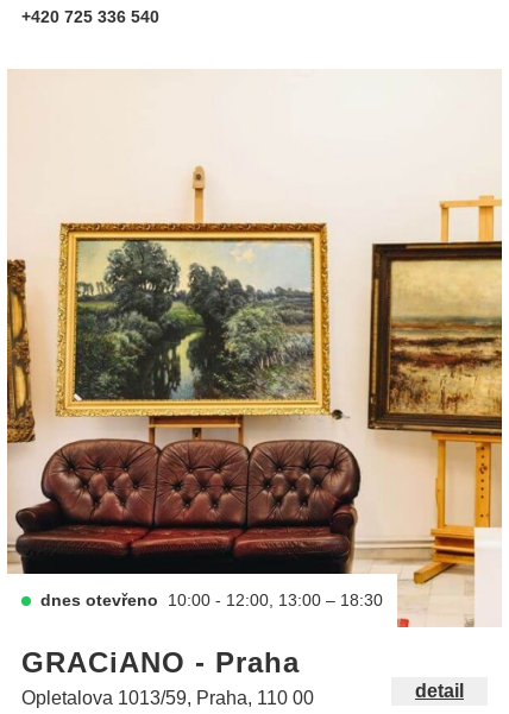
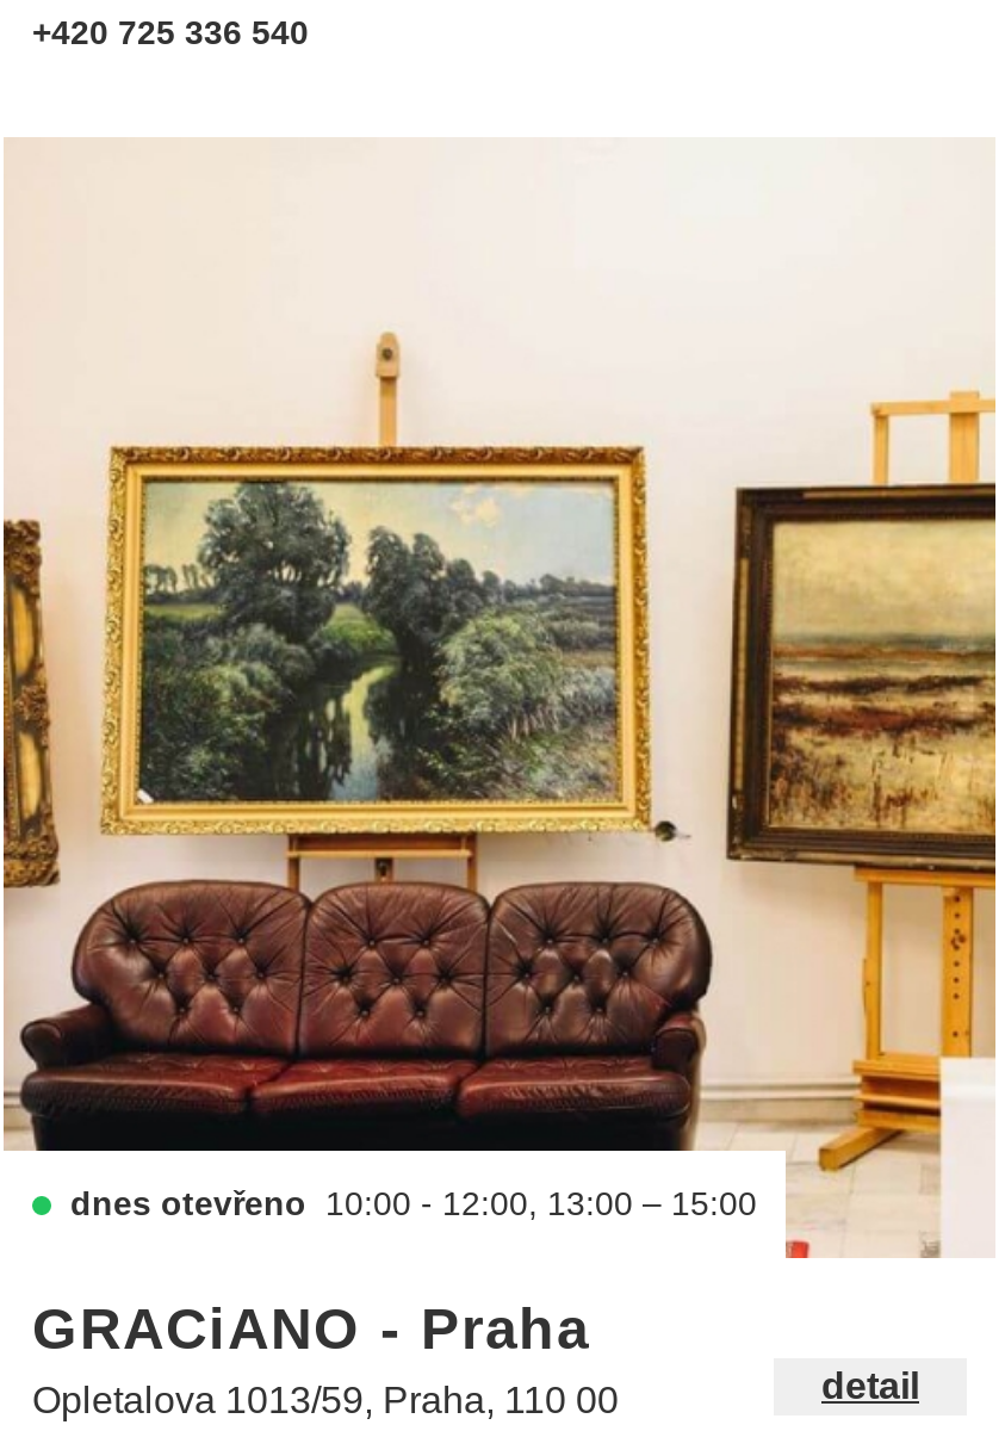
- dnes otevřeno 10:00 - 12:00, 13:00 – 18:30
+ dnes otevřeno 10:00 - 12:00, 13:00 – 15:00
